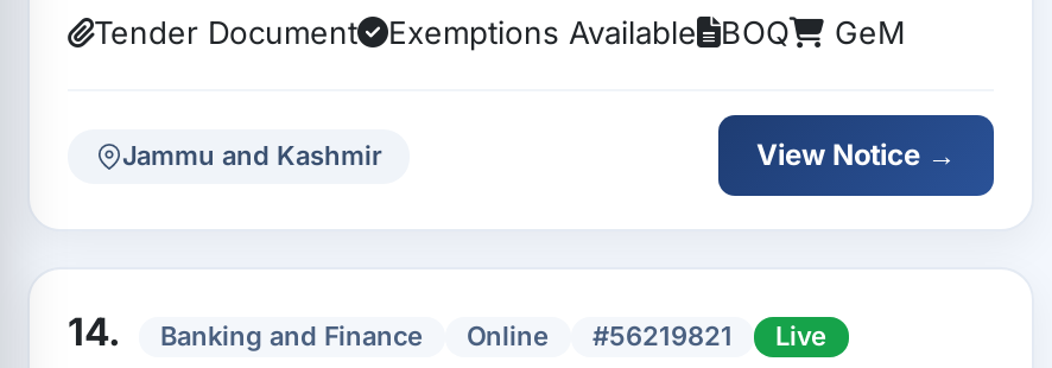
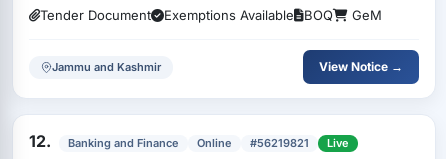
- 14. Banking and Finance Online #56219821 Live
+ 12. Banking and Finance Online #56219821 Live
